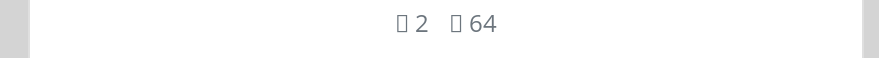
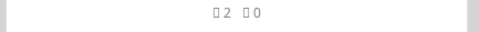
- 2 64
+ 2 0
